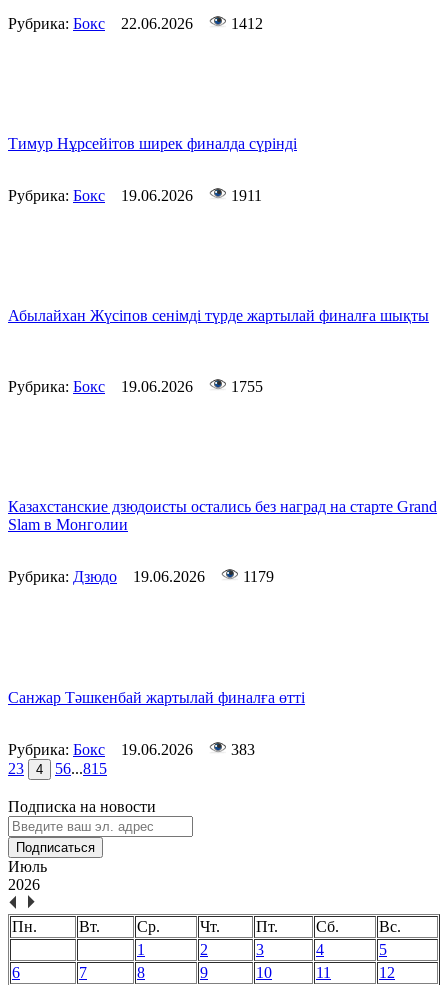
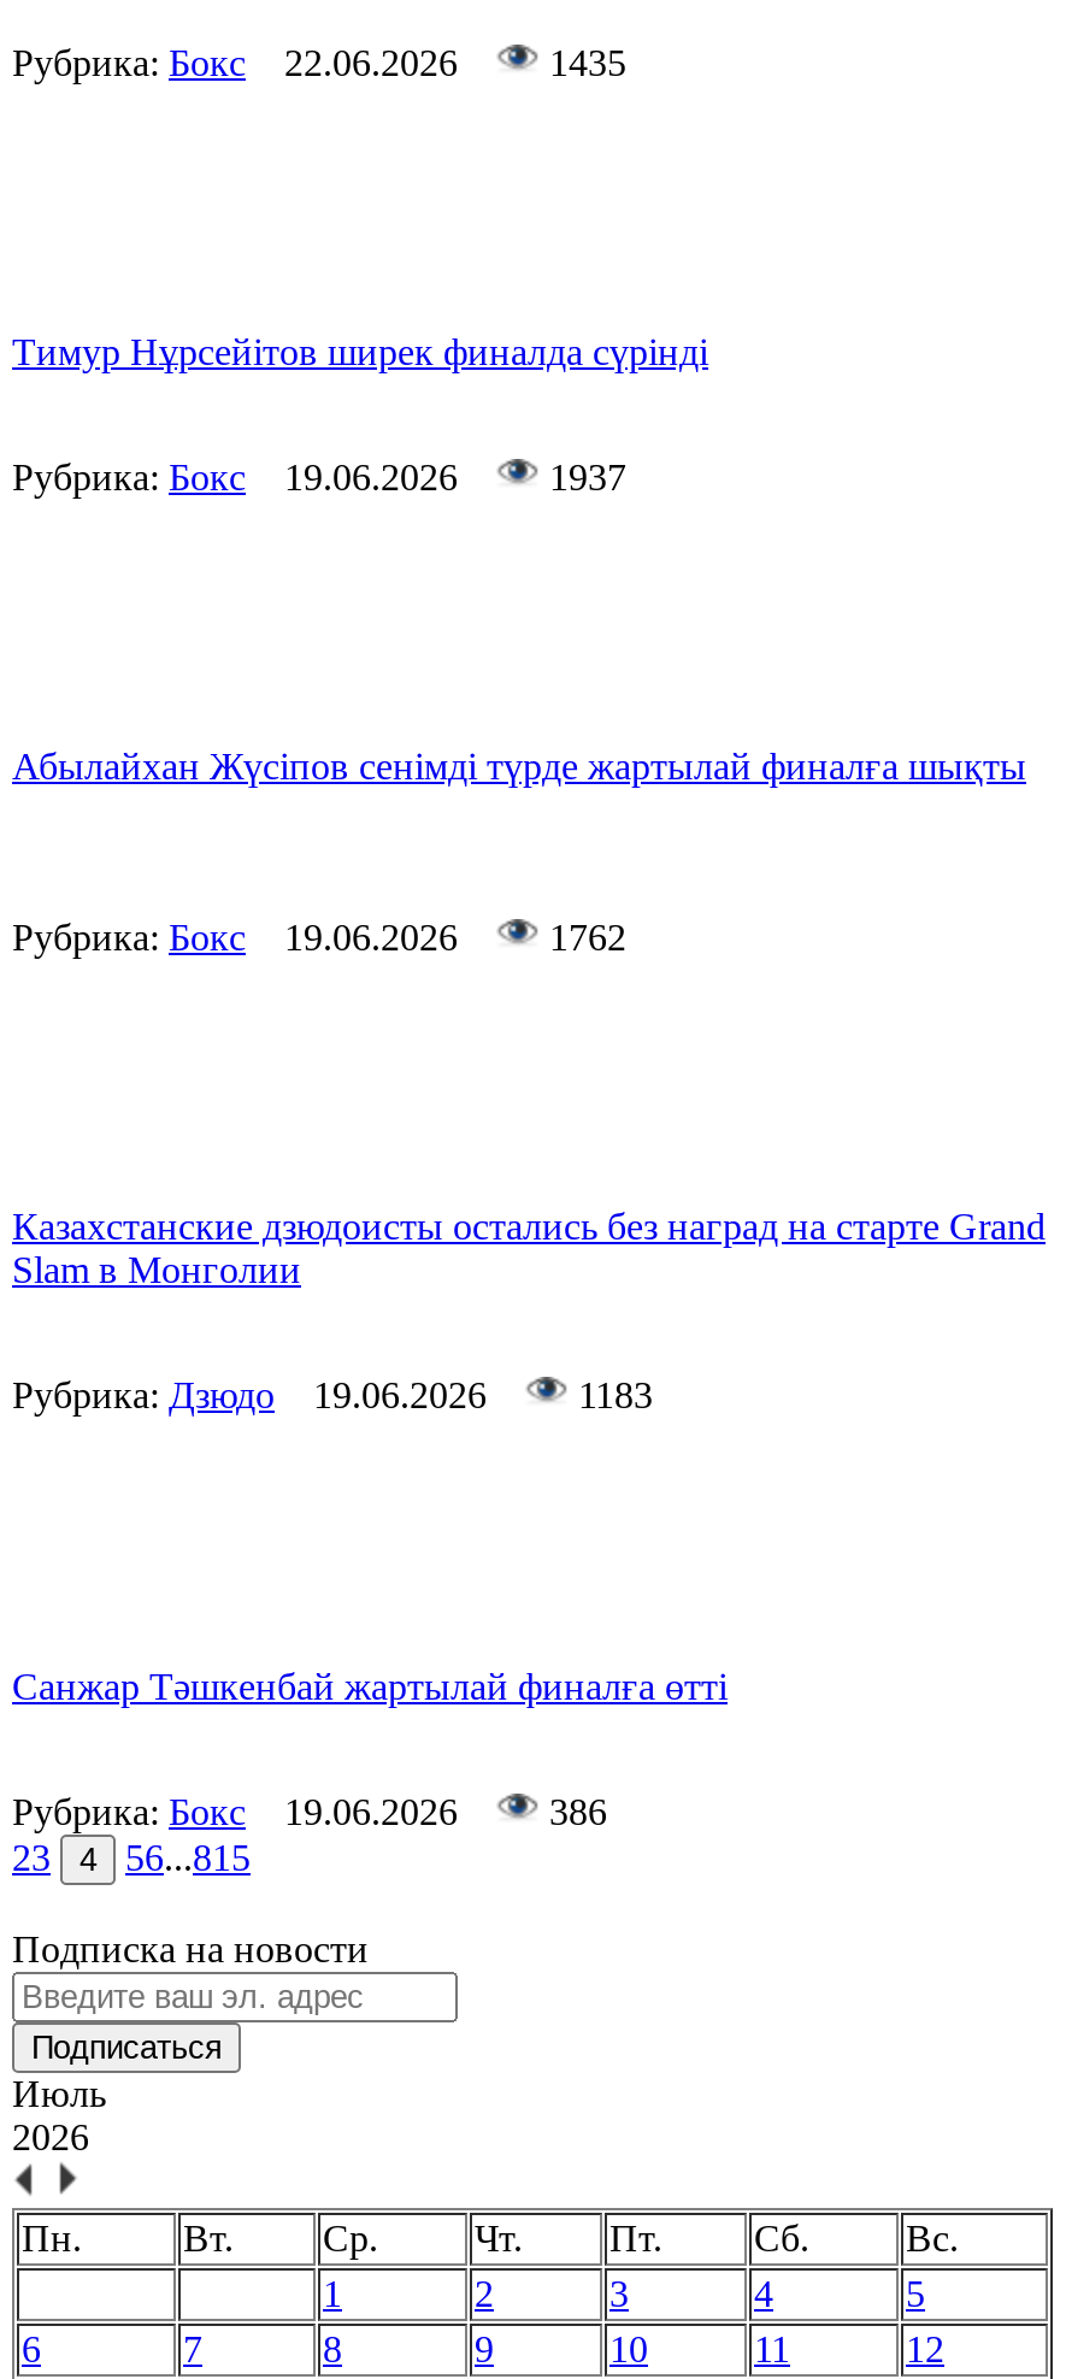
- 1412
+ 1435

- 1911
+ 1937

- 1755
+ 1762

- 1179
+ 1183

- 383
+ 386
